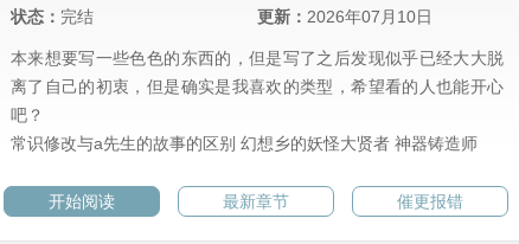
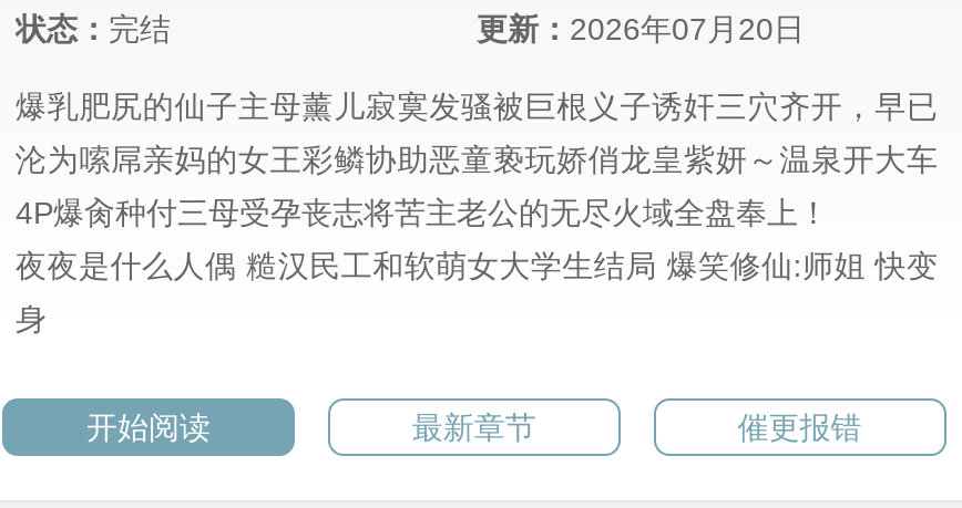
- 更新：2026年07月10日
- 本来想要写一些色色的东西的，但是写了之后发现似乎已经大大脱
- 离了自己的初衷，但是确实是我喜欢的类型，希望看的人也能开心
- 吧？
- 常识修改与a先生的故事的区别 幻想乡的妖怪大贤者 神器铸造师
+ 更新：2026年07月20日
+ 爆乳肥尻的仙子主母薰儿寂寞发骚被巨根义子诱奸三穴齐开，早已
+ 沦为嗦屌亲妈的女王彩鳞协助恶童亵玩娇俏龙皇紫妍～温泉开大车
+ 4P爆肏种付三母受孕丧志将苦主老公的无尽火域全盘奉上！
+ 夜夜是什么人偶 糙汉民工和软萌女大学生结局 爆笑修仙:师姐 快变
+ 身
